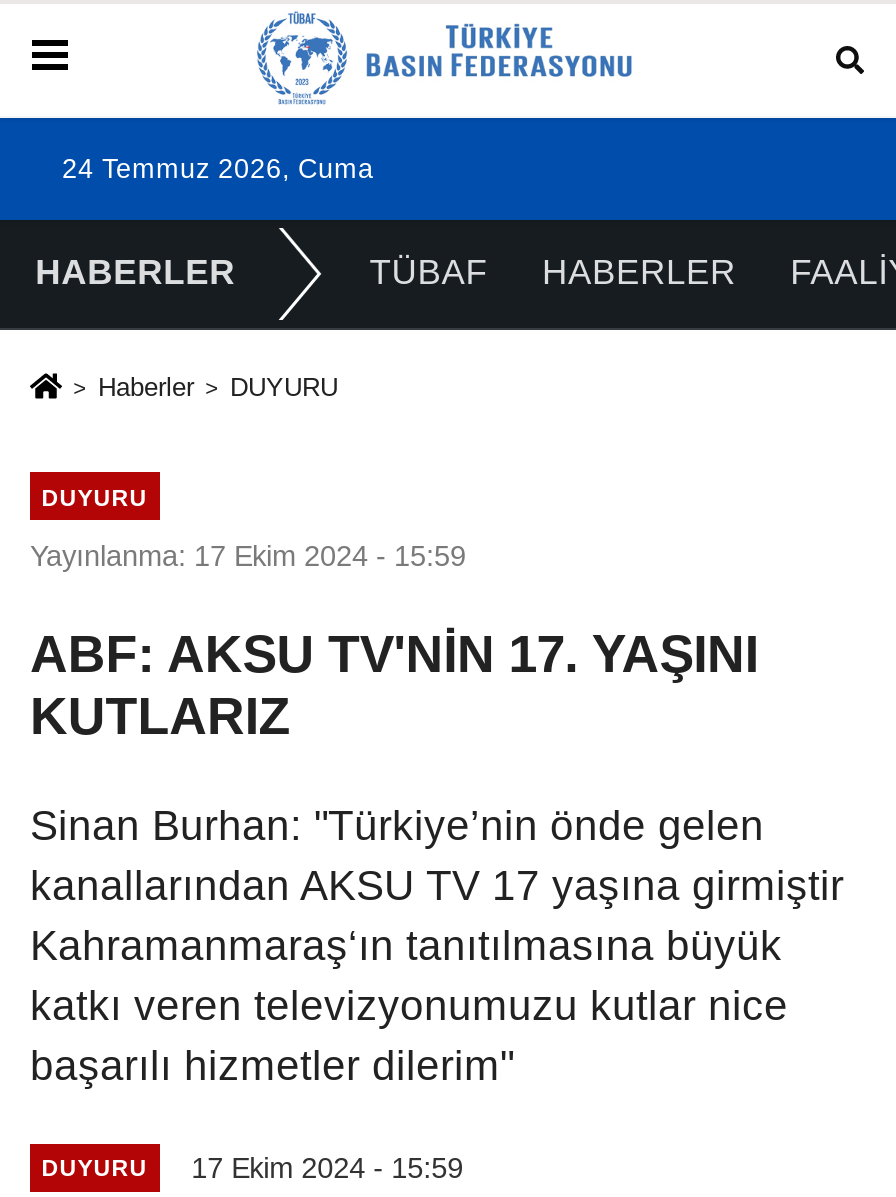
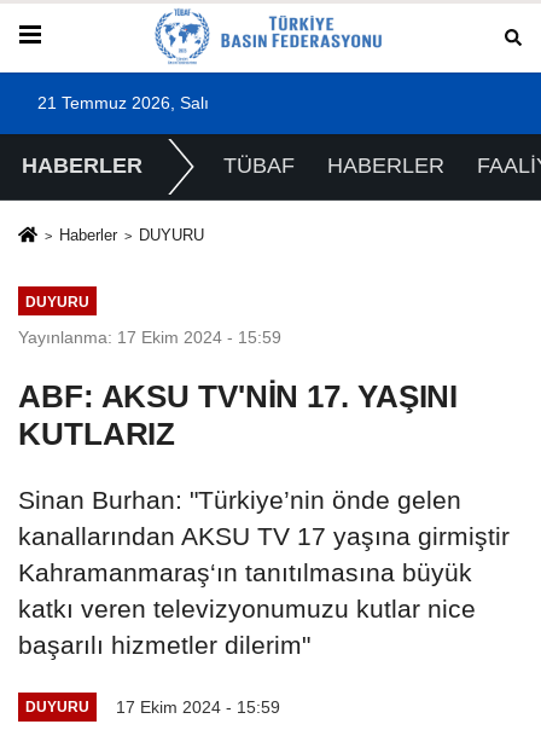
- 24 Temmuz 2026, Cuma
+ 21 Temmuz 2026, Salı
